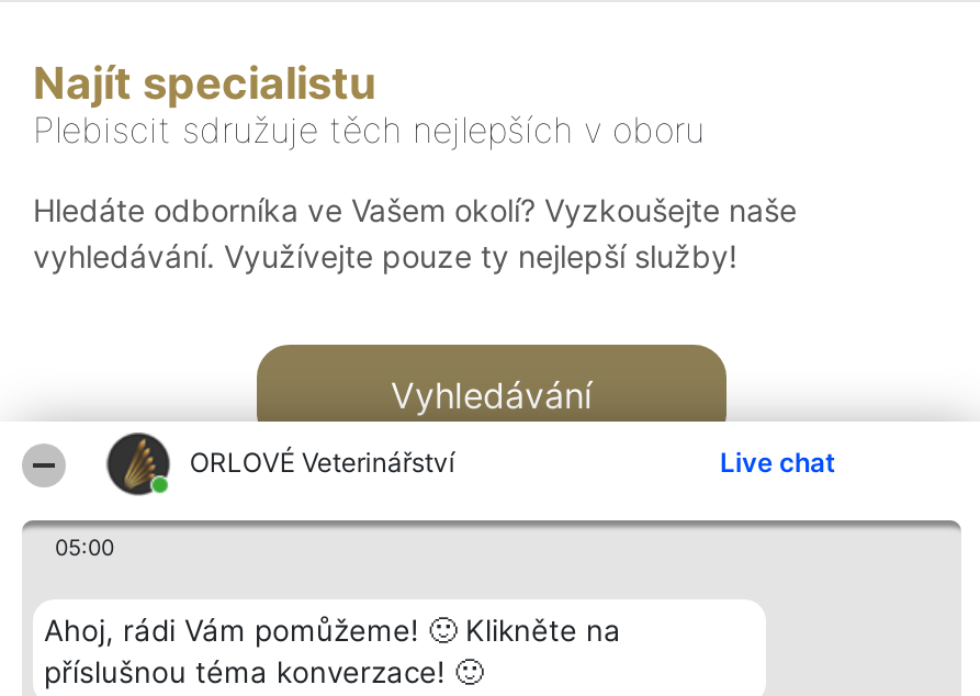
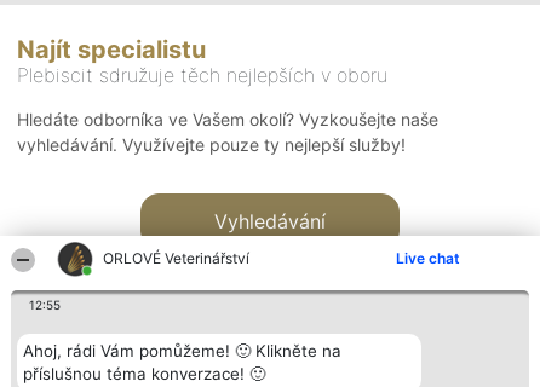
- 05:00
+ 12:55
